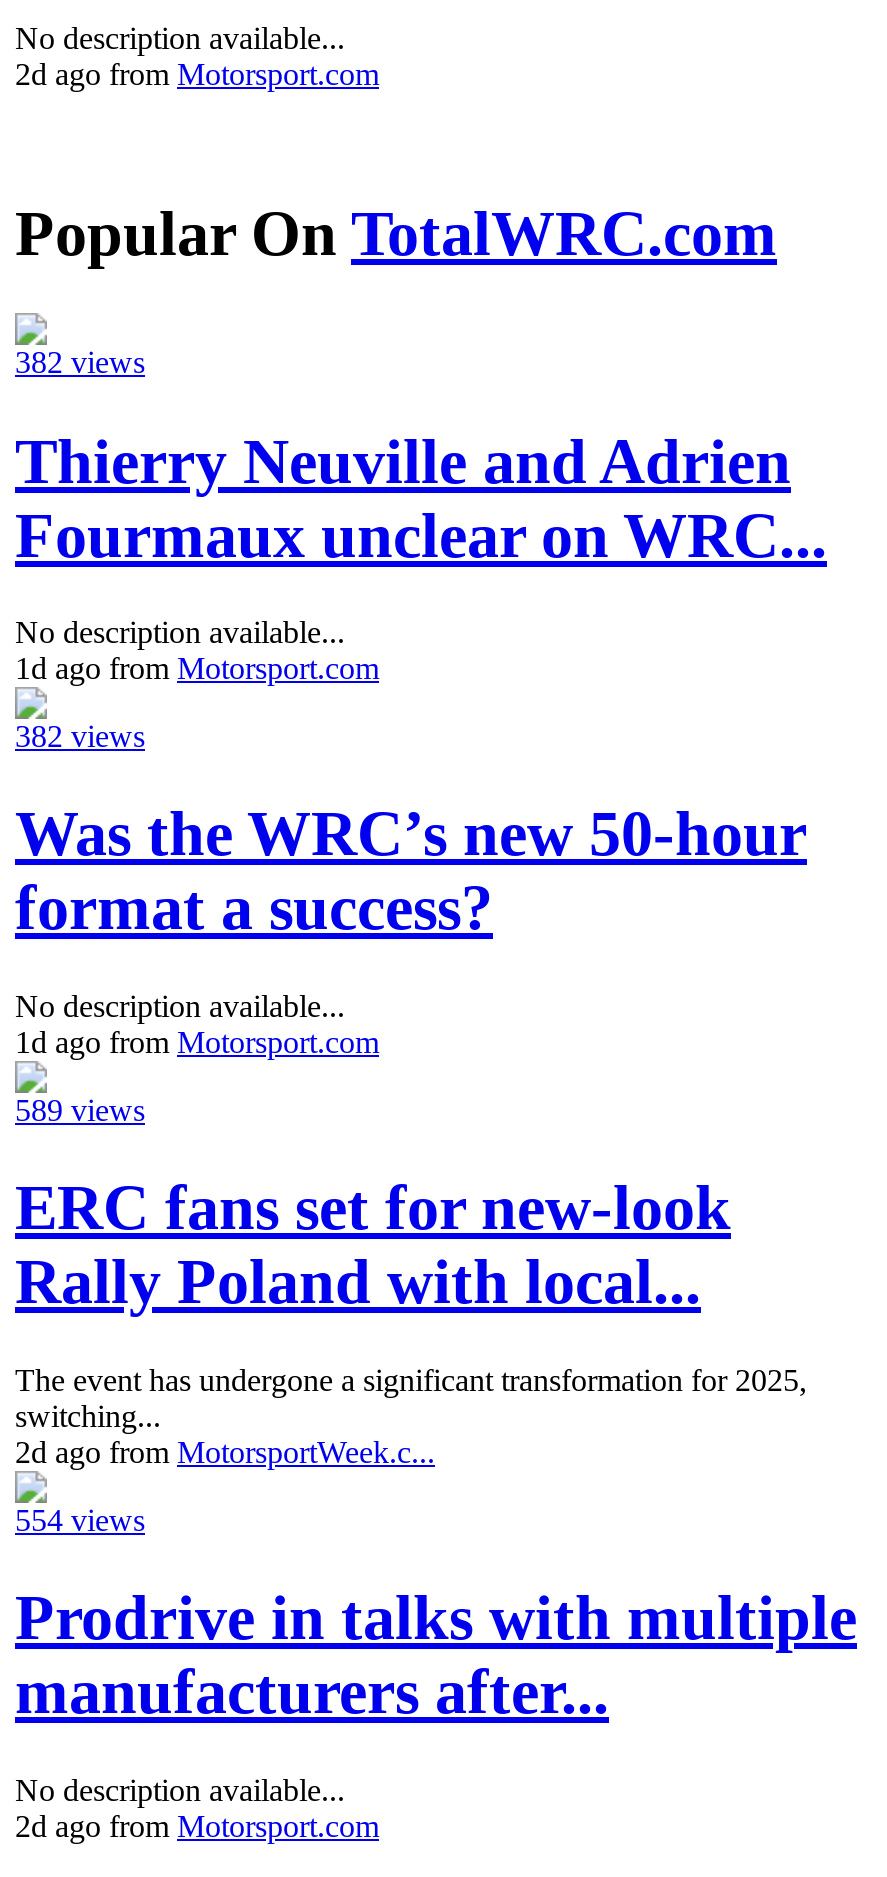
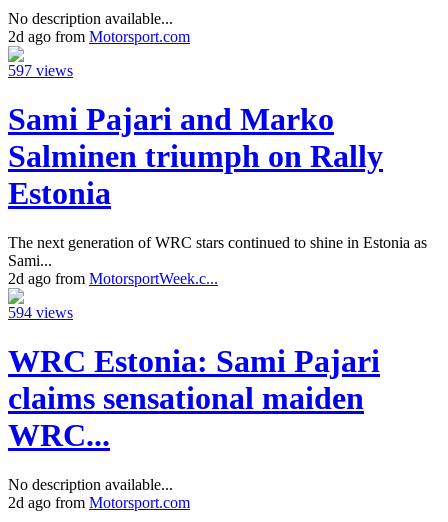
- Popular On TotalWRC.com
- 382 views
- Thierry Neuville and Adrien
- Fourmaux unclear on WRC...
- No description available...
- 1d ago from Motorsport.com
- 382 views
- Was the WRC’s new 50-hour
- format a success?
- No description available...
- 1d ago from Motorsport.com
- 589 views
- ERC fans set for new-look
- Rally Poland with local...
- The event has undergone a significant transformation for 2025,
- switching...
+ 597 views
+ Sami Pajari and Marko
+ Salminen triumph on Rally
+ Estonia
+ The next generation of WRC stars continued to shine in Estonia as
+ Sami...

moved up: 2d ago from MotorsportWeek.c...

- 554 views
+ 594 views

- Prodrive in talks with multiple
- manufacturers after...
+ WRC Estonia: Sami Pajari
+ claims sensational maiden
+ WRC...
